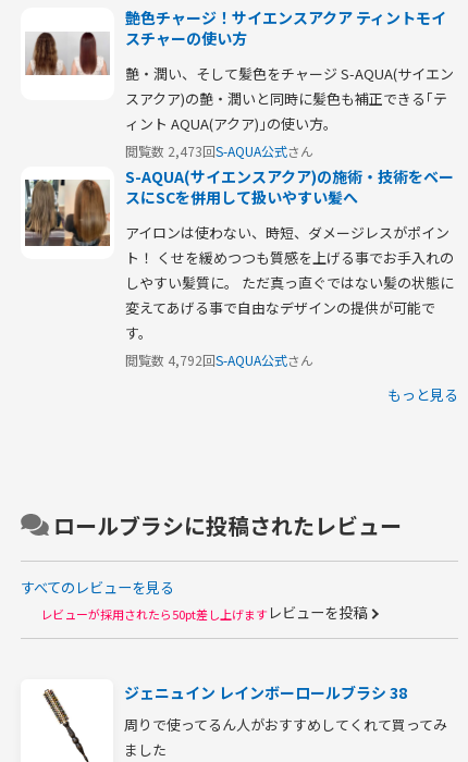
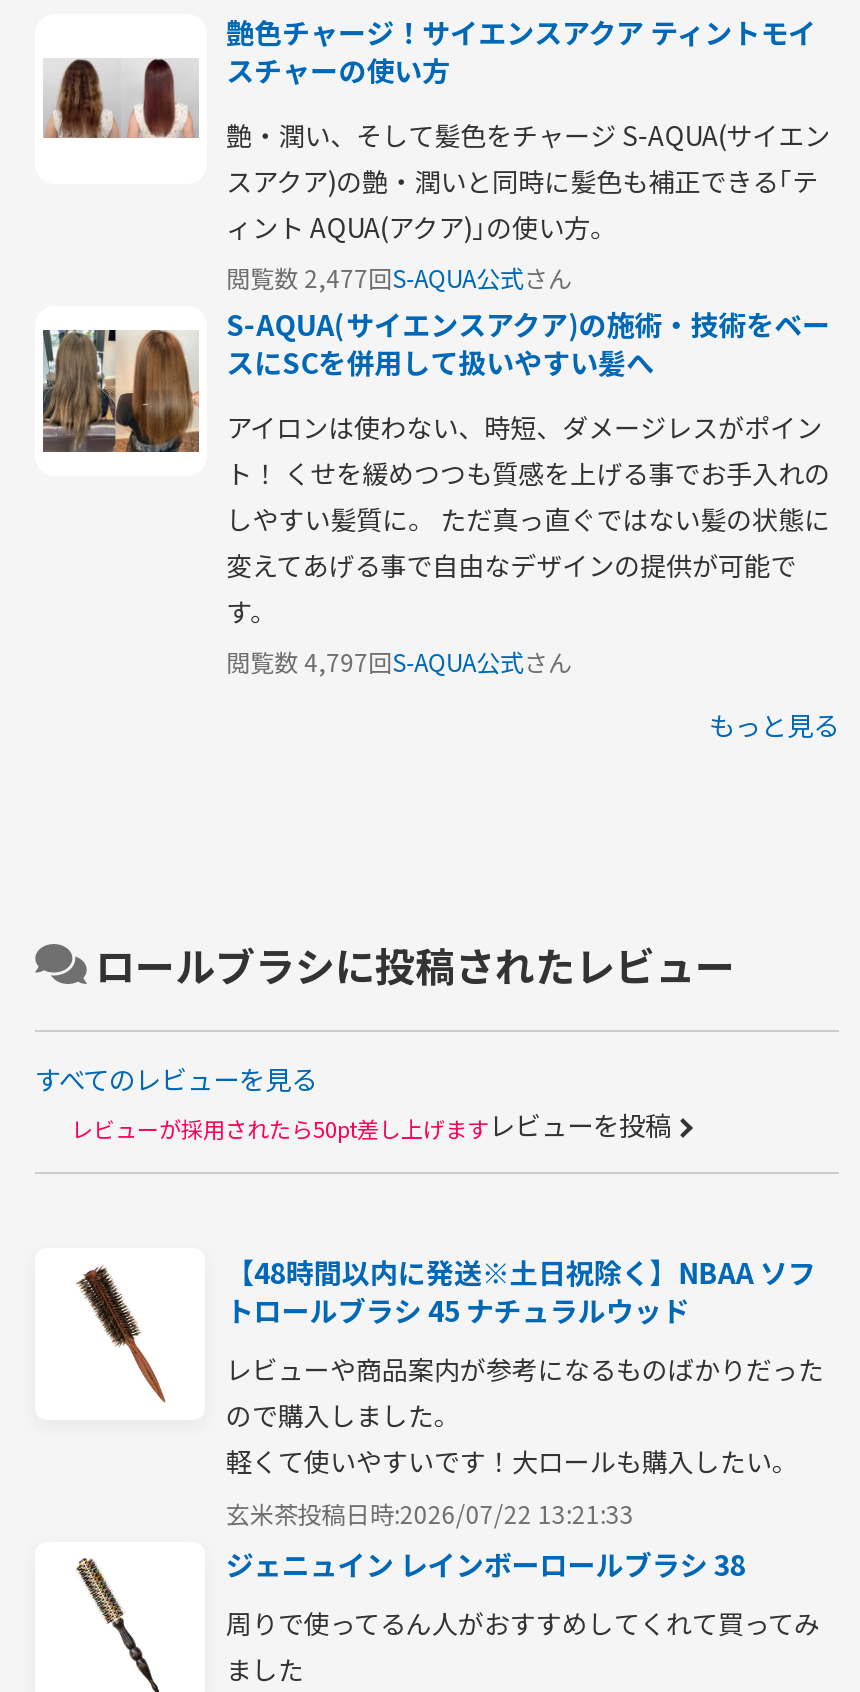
- 閲覧数 2,473回S-AQUA公式さん
+ 閲覧数 2,477回S-AQUA公式さん

- 閲覧数 4,792回S-AQUA公式さん
+ 閲覧数 4,797回S-AQUA公式さん

+ [image]
+ 【48時間以内に発送※土日祝除く】NBAA ソフ
+ トロールブラシ 45 ナチュラルウッド
+ レビューや商品案内が参考になるものばかりだった
+ ので購入しました。
+ 軽くて使いやすいです！大ロールも購入したい。
+ 玄米茶投稿日時:2026/07/22 13:21:33
